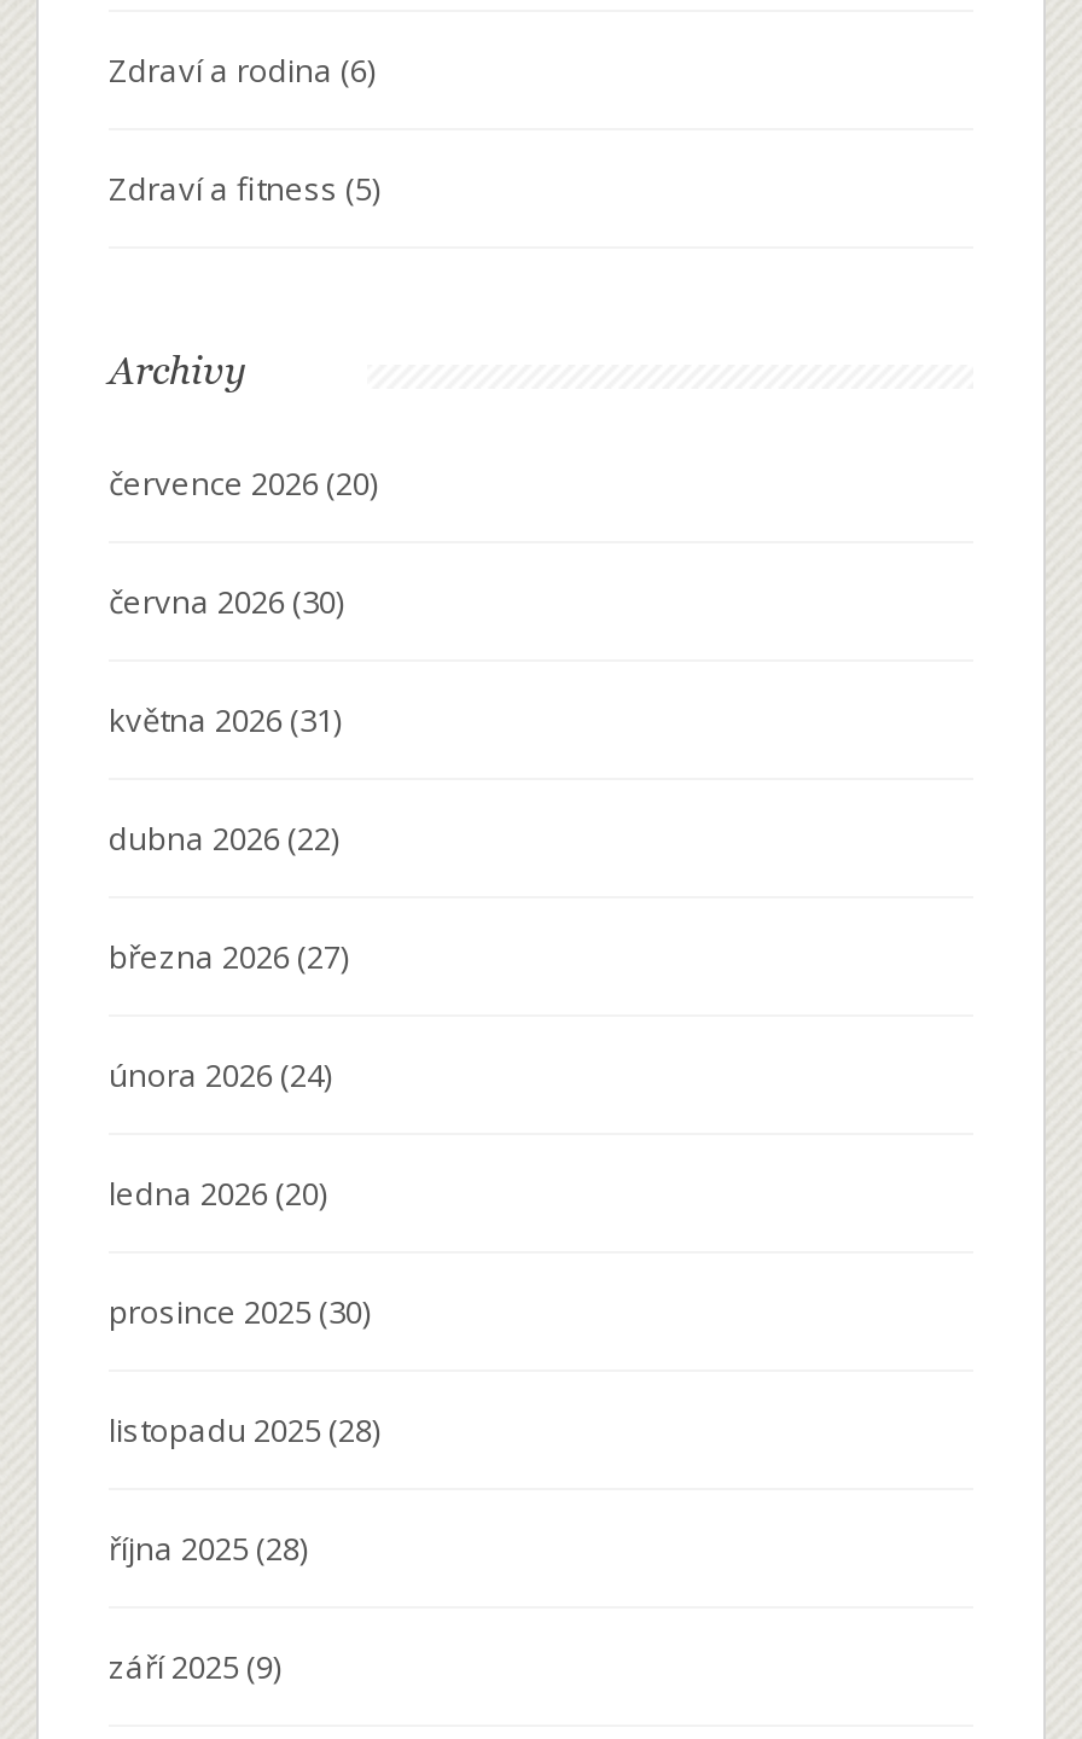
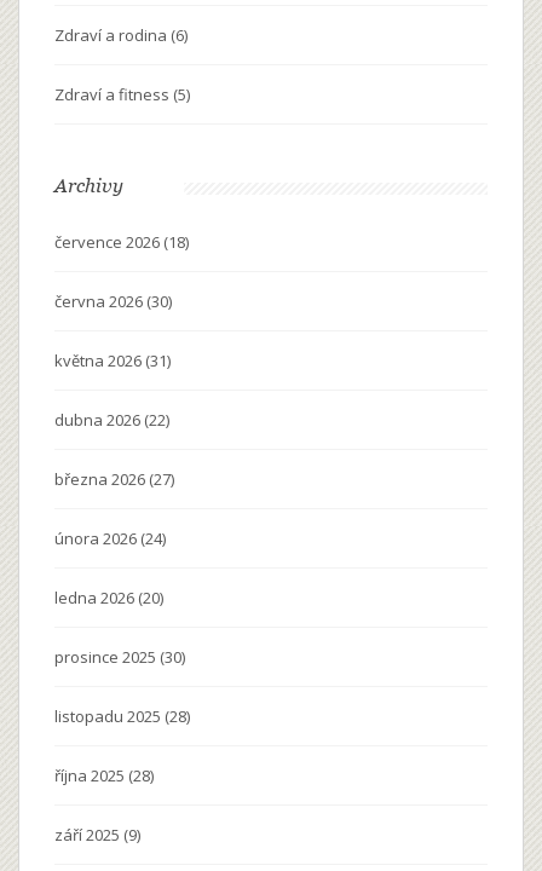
- července 2026 (20)
+ července 2026 (18)
